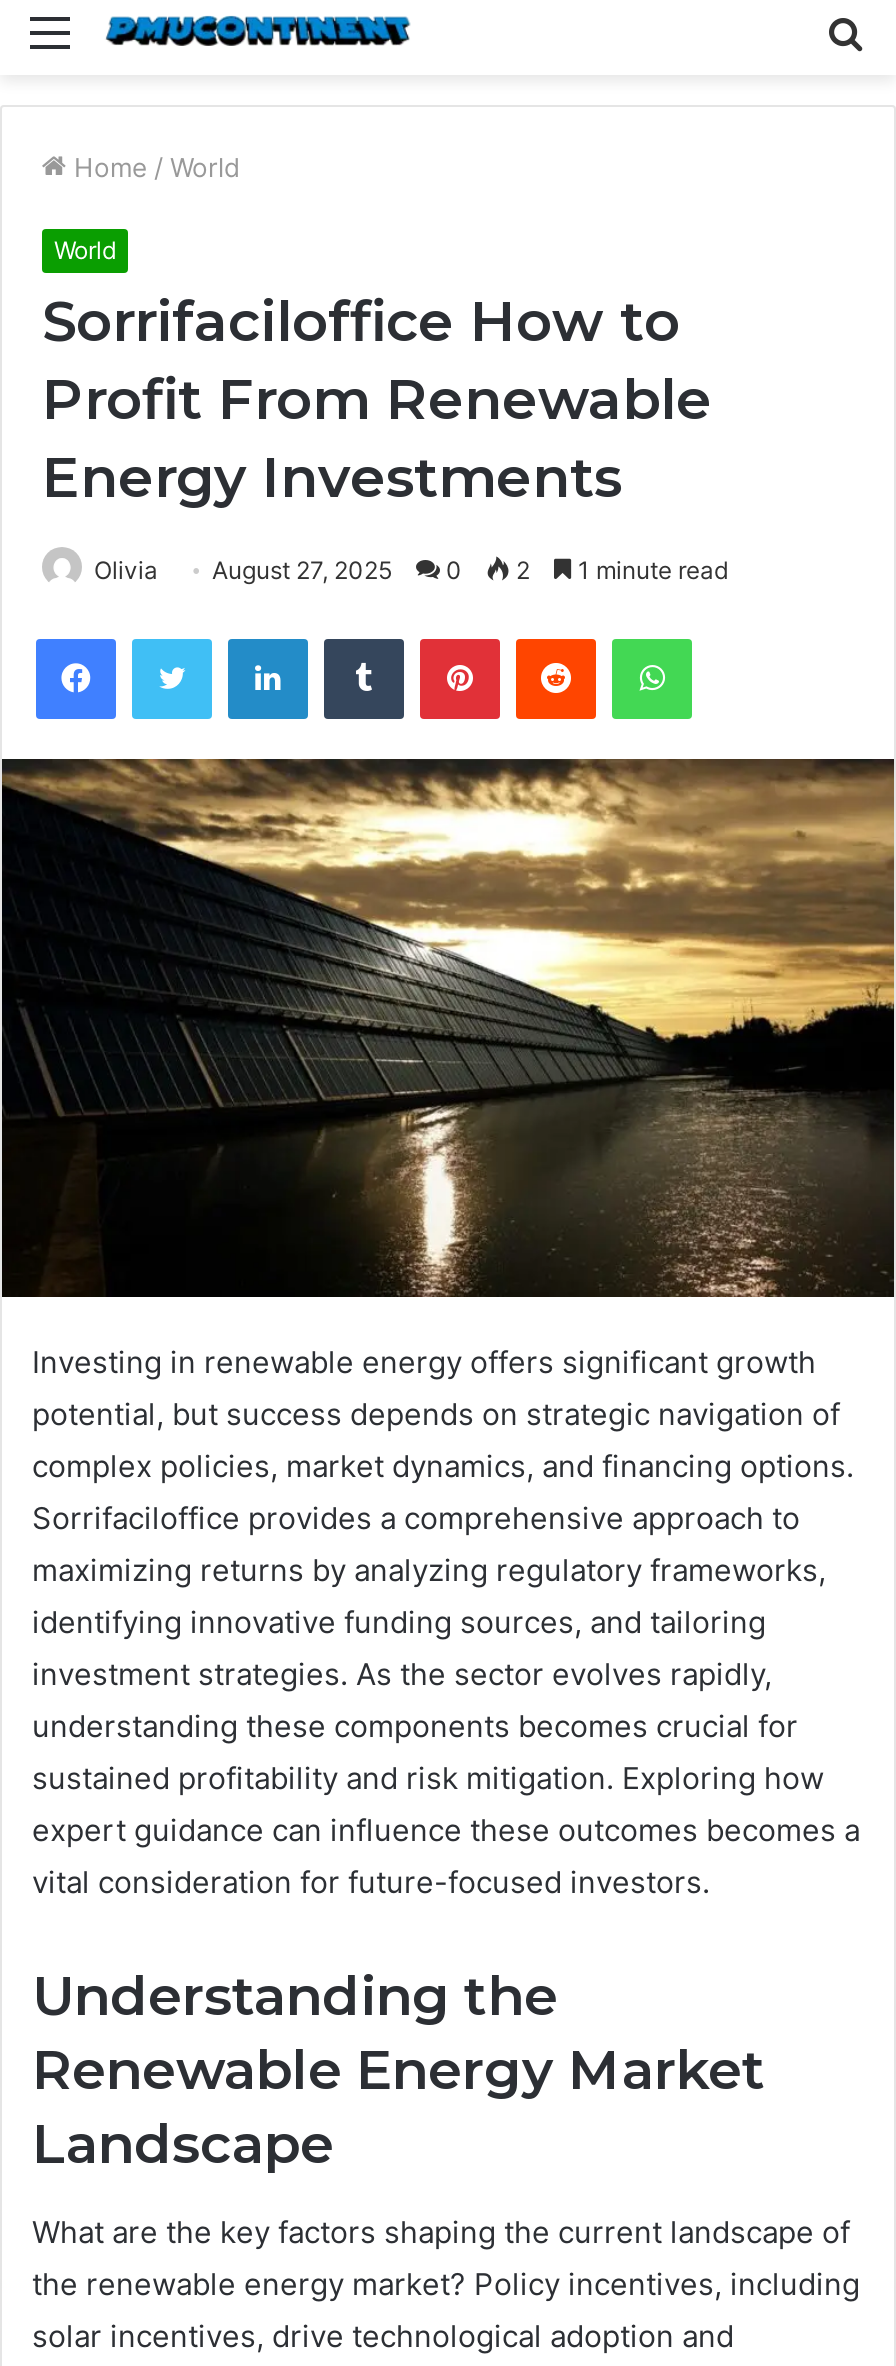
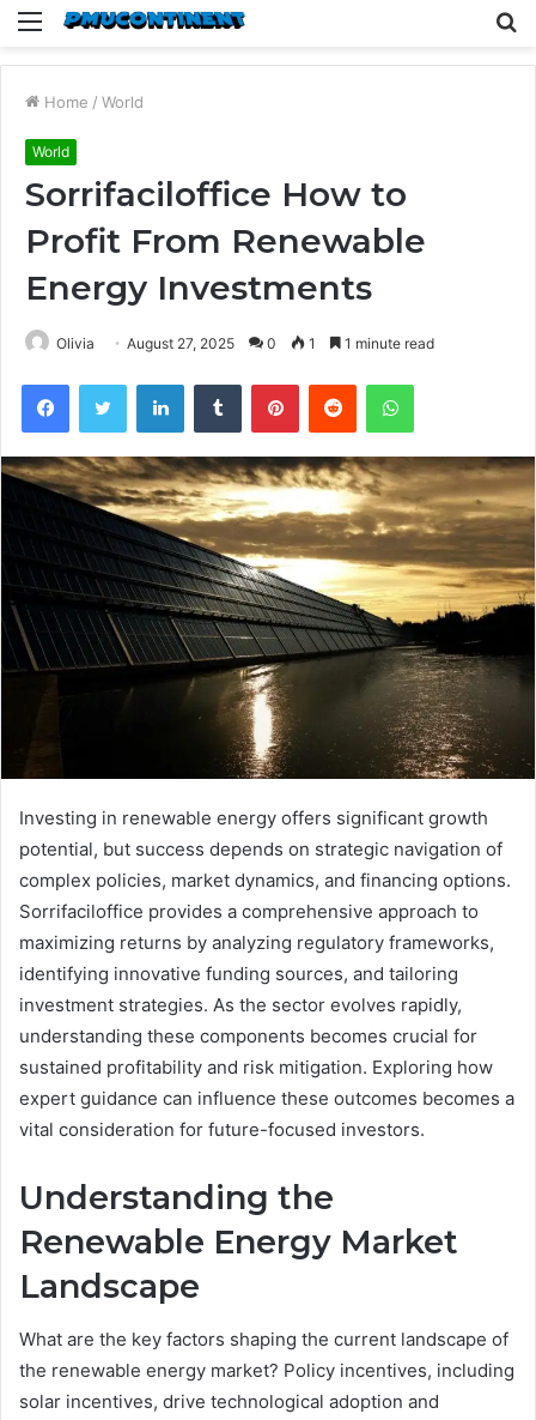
- Olivia August 27, 2025 0 2 1 minute read
+ Olivia August 27, 2025 0 1 1 minute read
